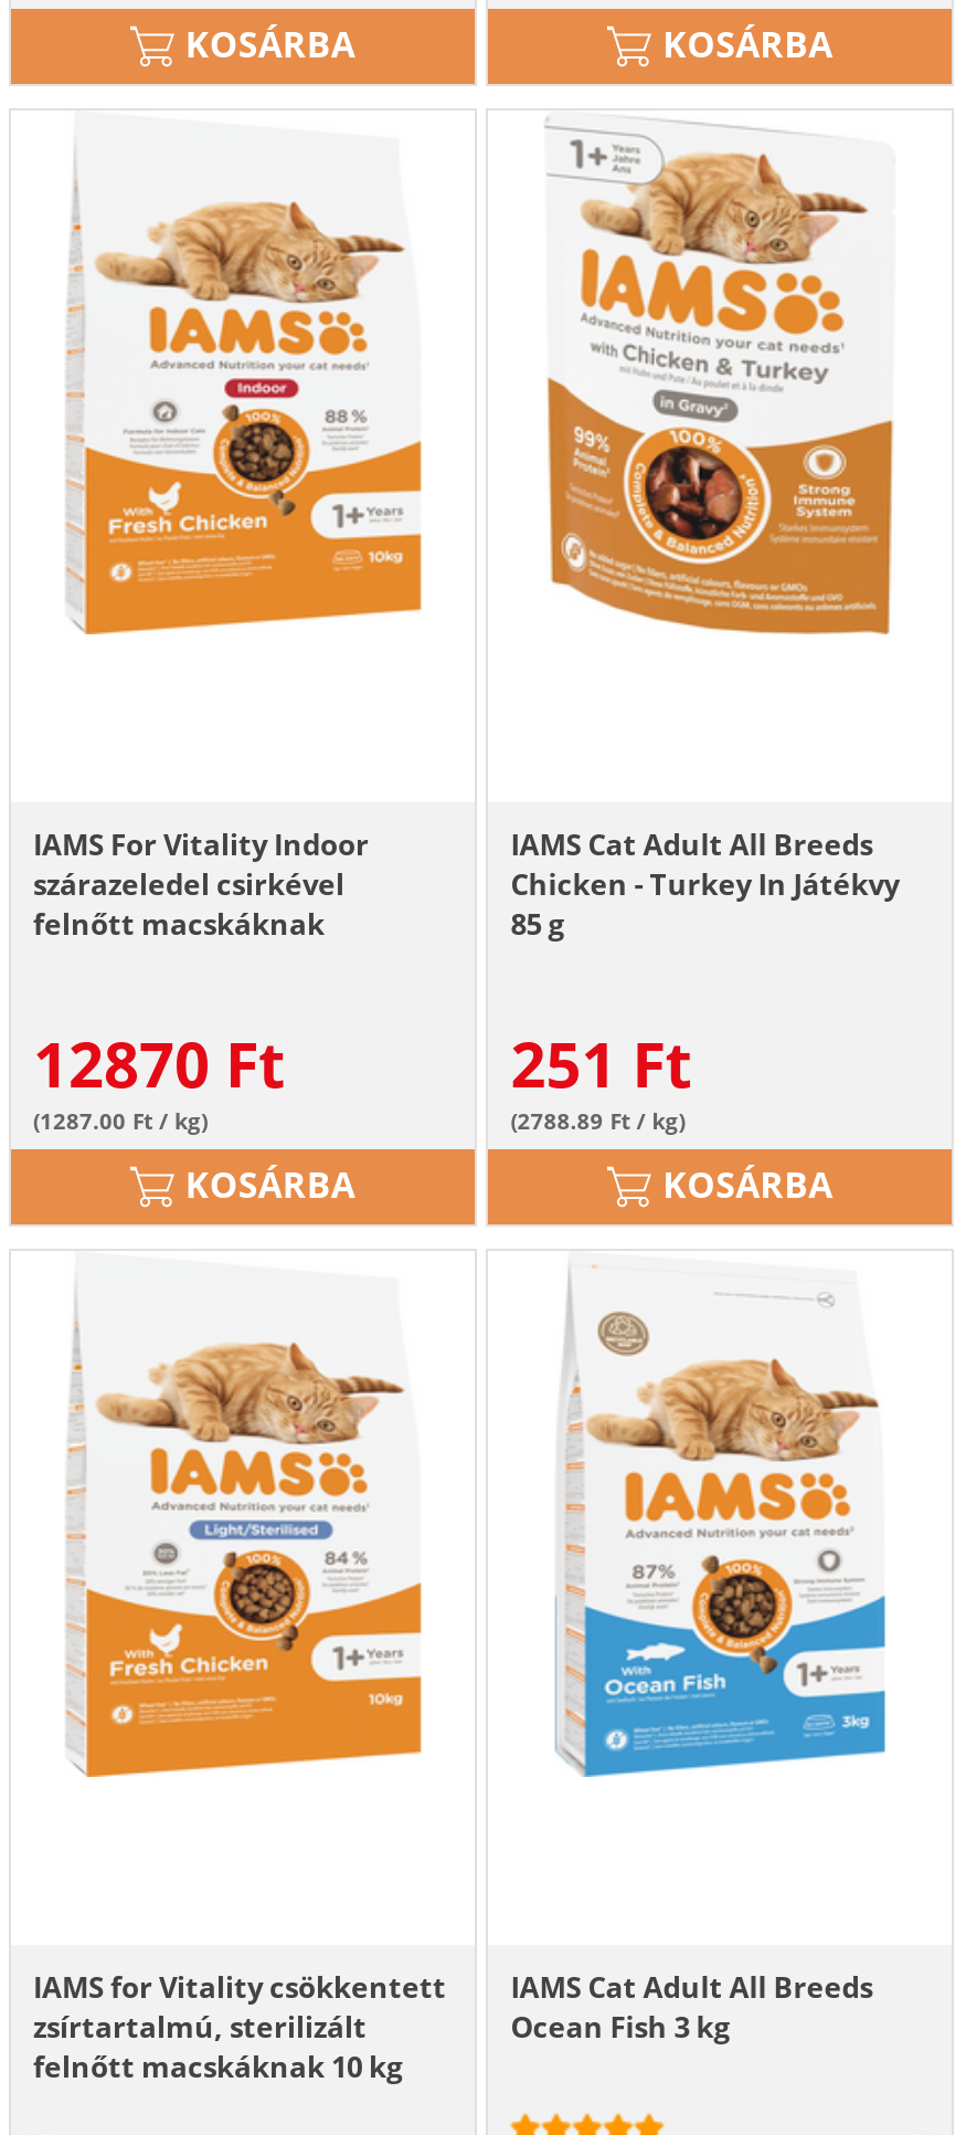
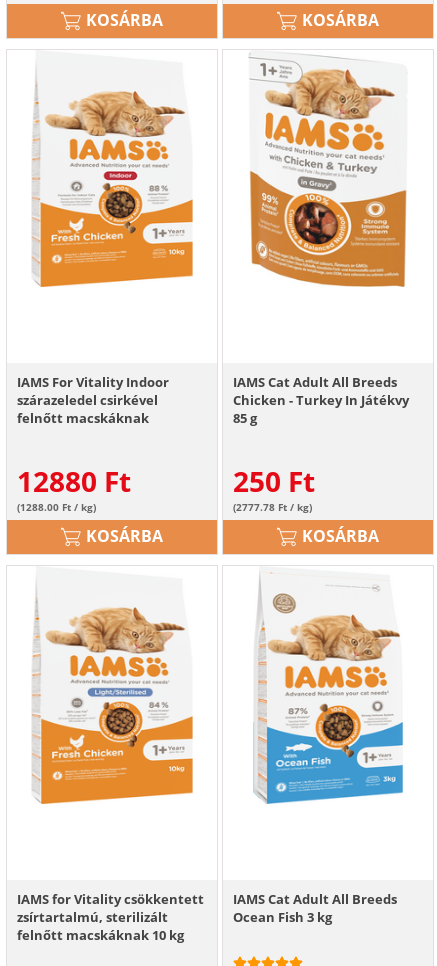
- 12870 Ft
+ 12880 Ft

- 251 Ft
+ 250 Ft

- (1287.00 Ft / kg)
+ (1288.00 Ft / kg)

- (2788.89 Ft / kg)
+ (2777.78 Ft / kg)
